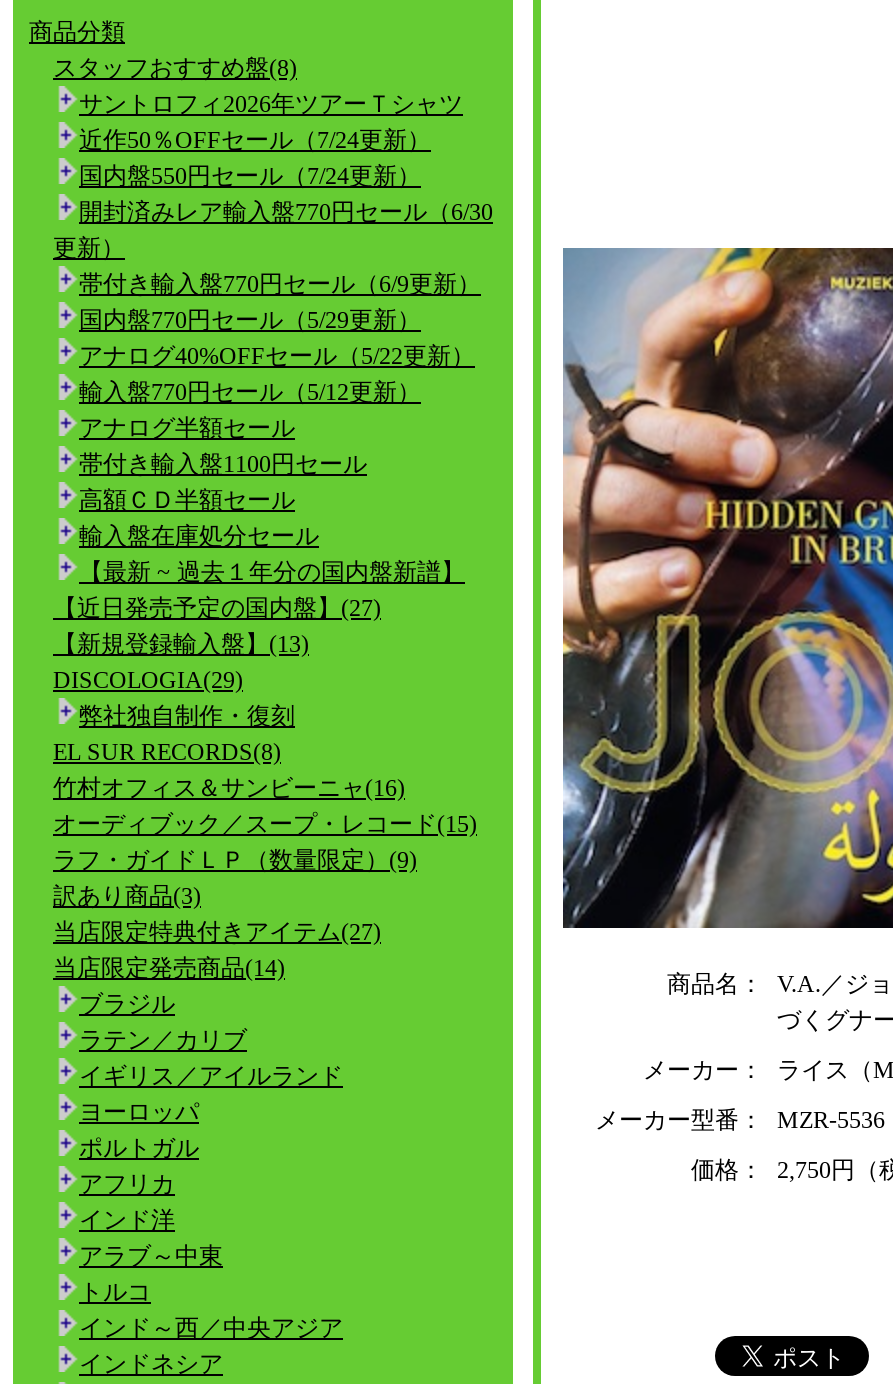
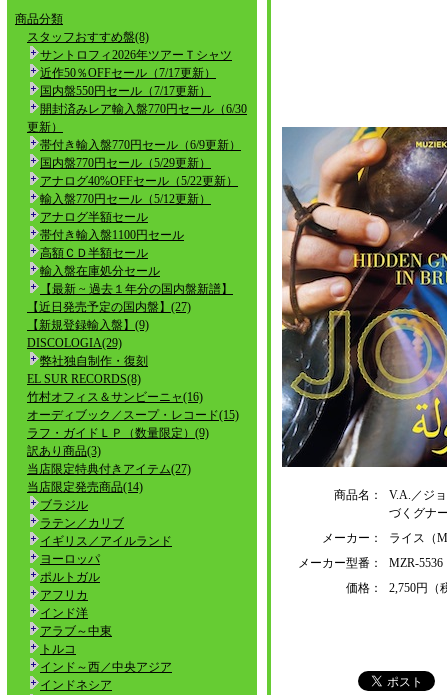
- 近作50％OFFセール（7/24更新）
+ 近作50％OFFセール（7/17更新）

- 国内盤550円セール（7/24更新）
+ 国内盤550円セール（7/17更新）

- 【新規登録輸入盤】(13)
+ 【新規登録輸入盤】(9)
